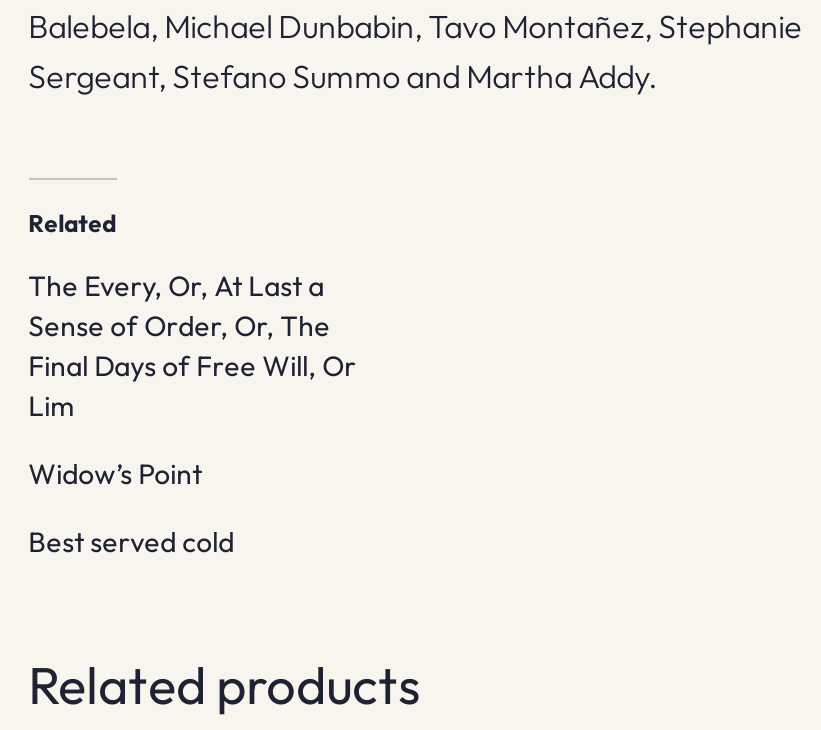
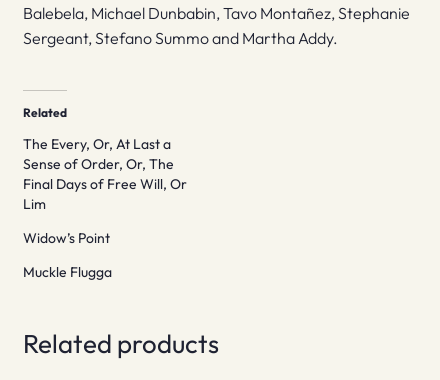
- Best served cold
+ Muckle Flugga
